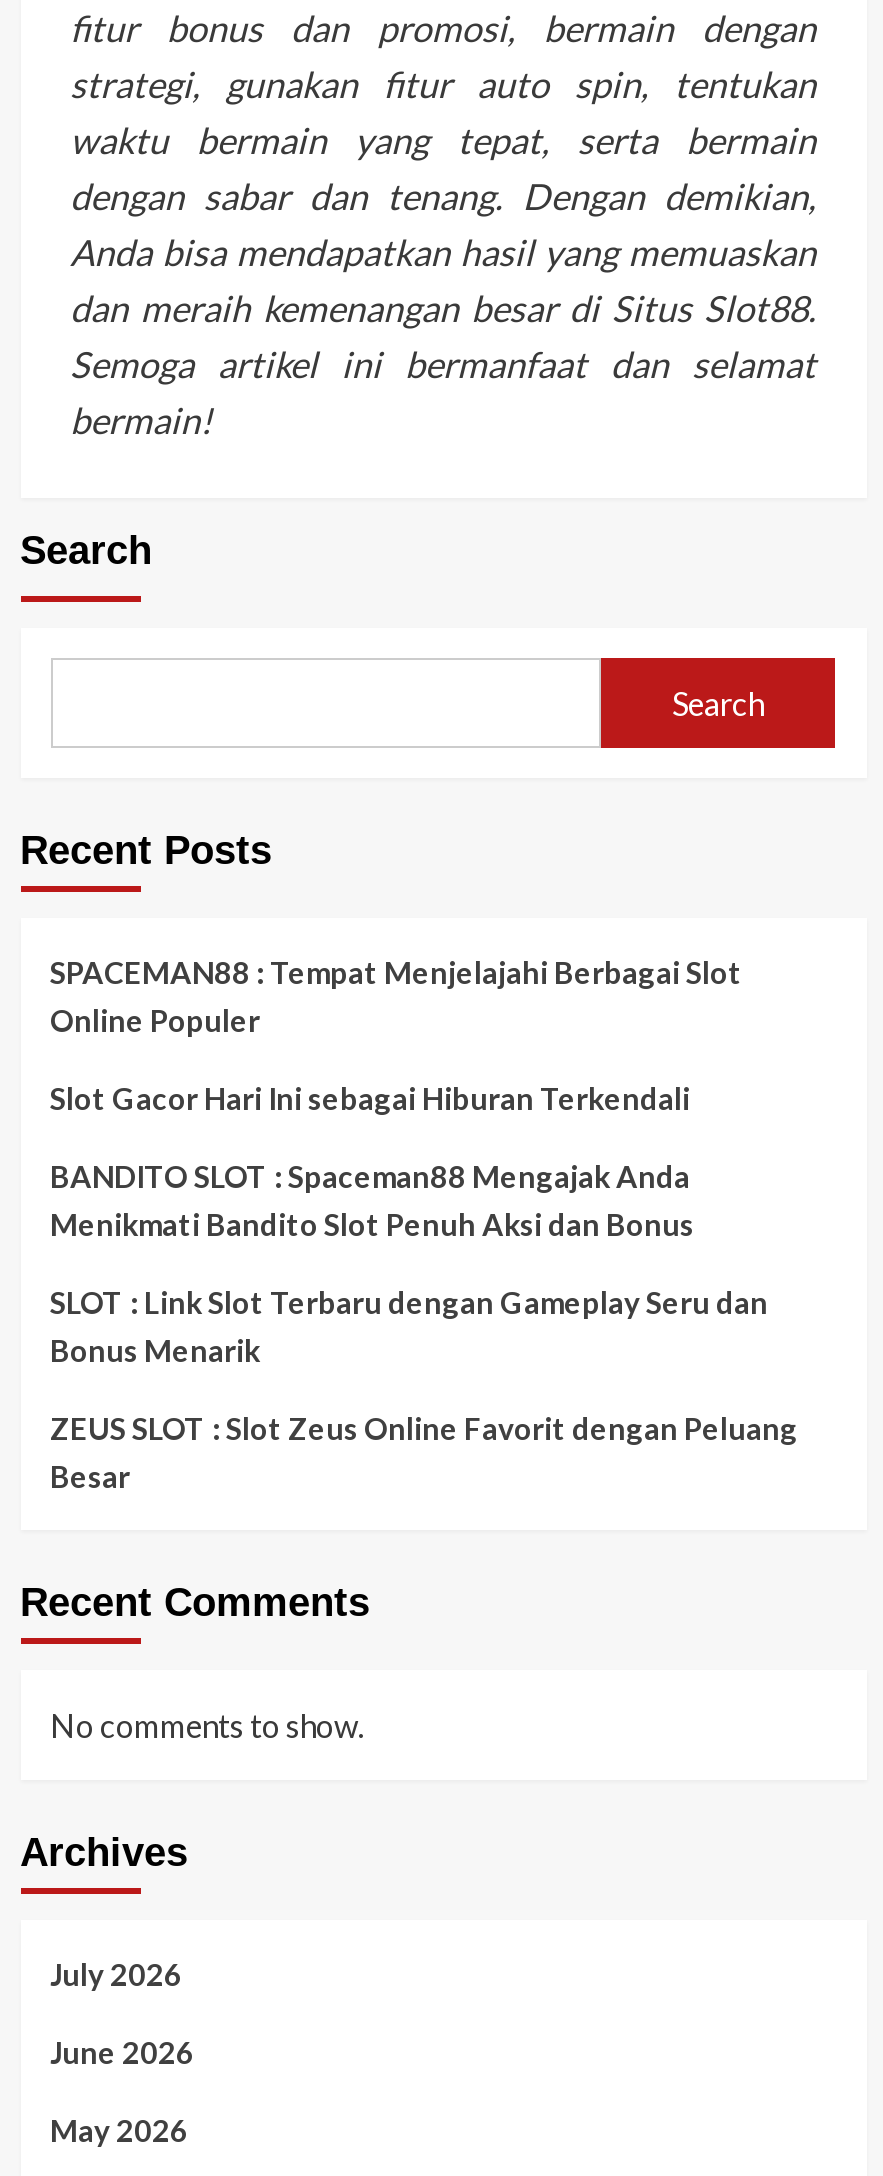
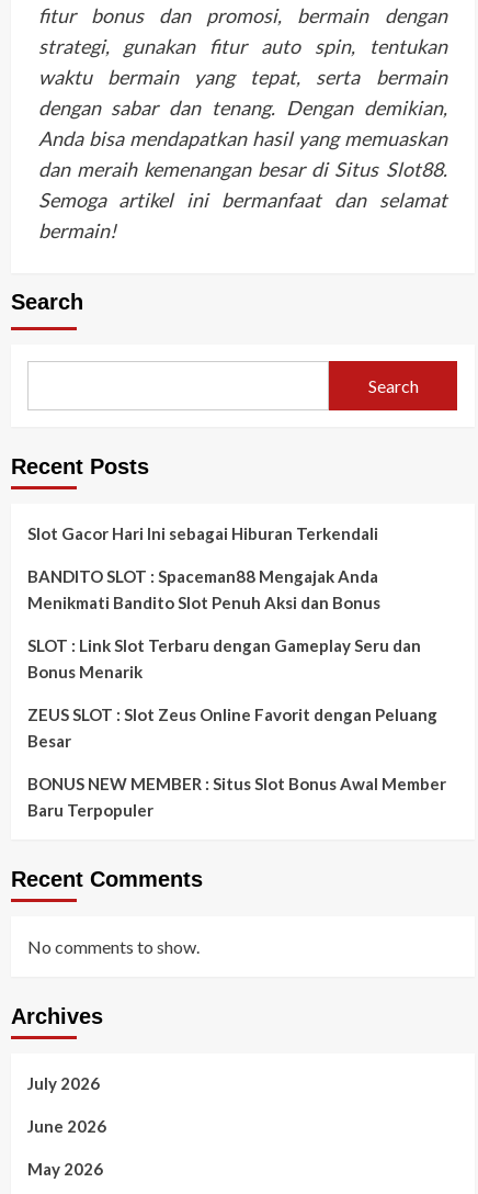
- SPACEMAN88 : Tempat Menjelajahi Berbagai Slot
- Online Populer

moved up: Slot Gacor Hari Ini sebagai Hiburan Terkendali | BANDITO SLOT : Spaceman88 Mengajak Anda | Menikmati Bandito Slot Penuh Aksi dan Bonus | SLOT : Link Slot Terbaru dengan Gameplay Seru dan | Bonus Menarik | ZEUS SLOT : Slot Zeus Online Favorit dengan Peluang | Besar

+ BONUS NEW MEMBER : Situs Slot Bonus Awal Member
+ Baru Terpopuler
